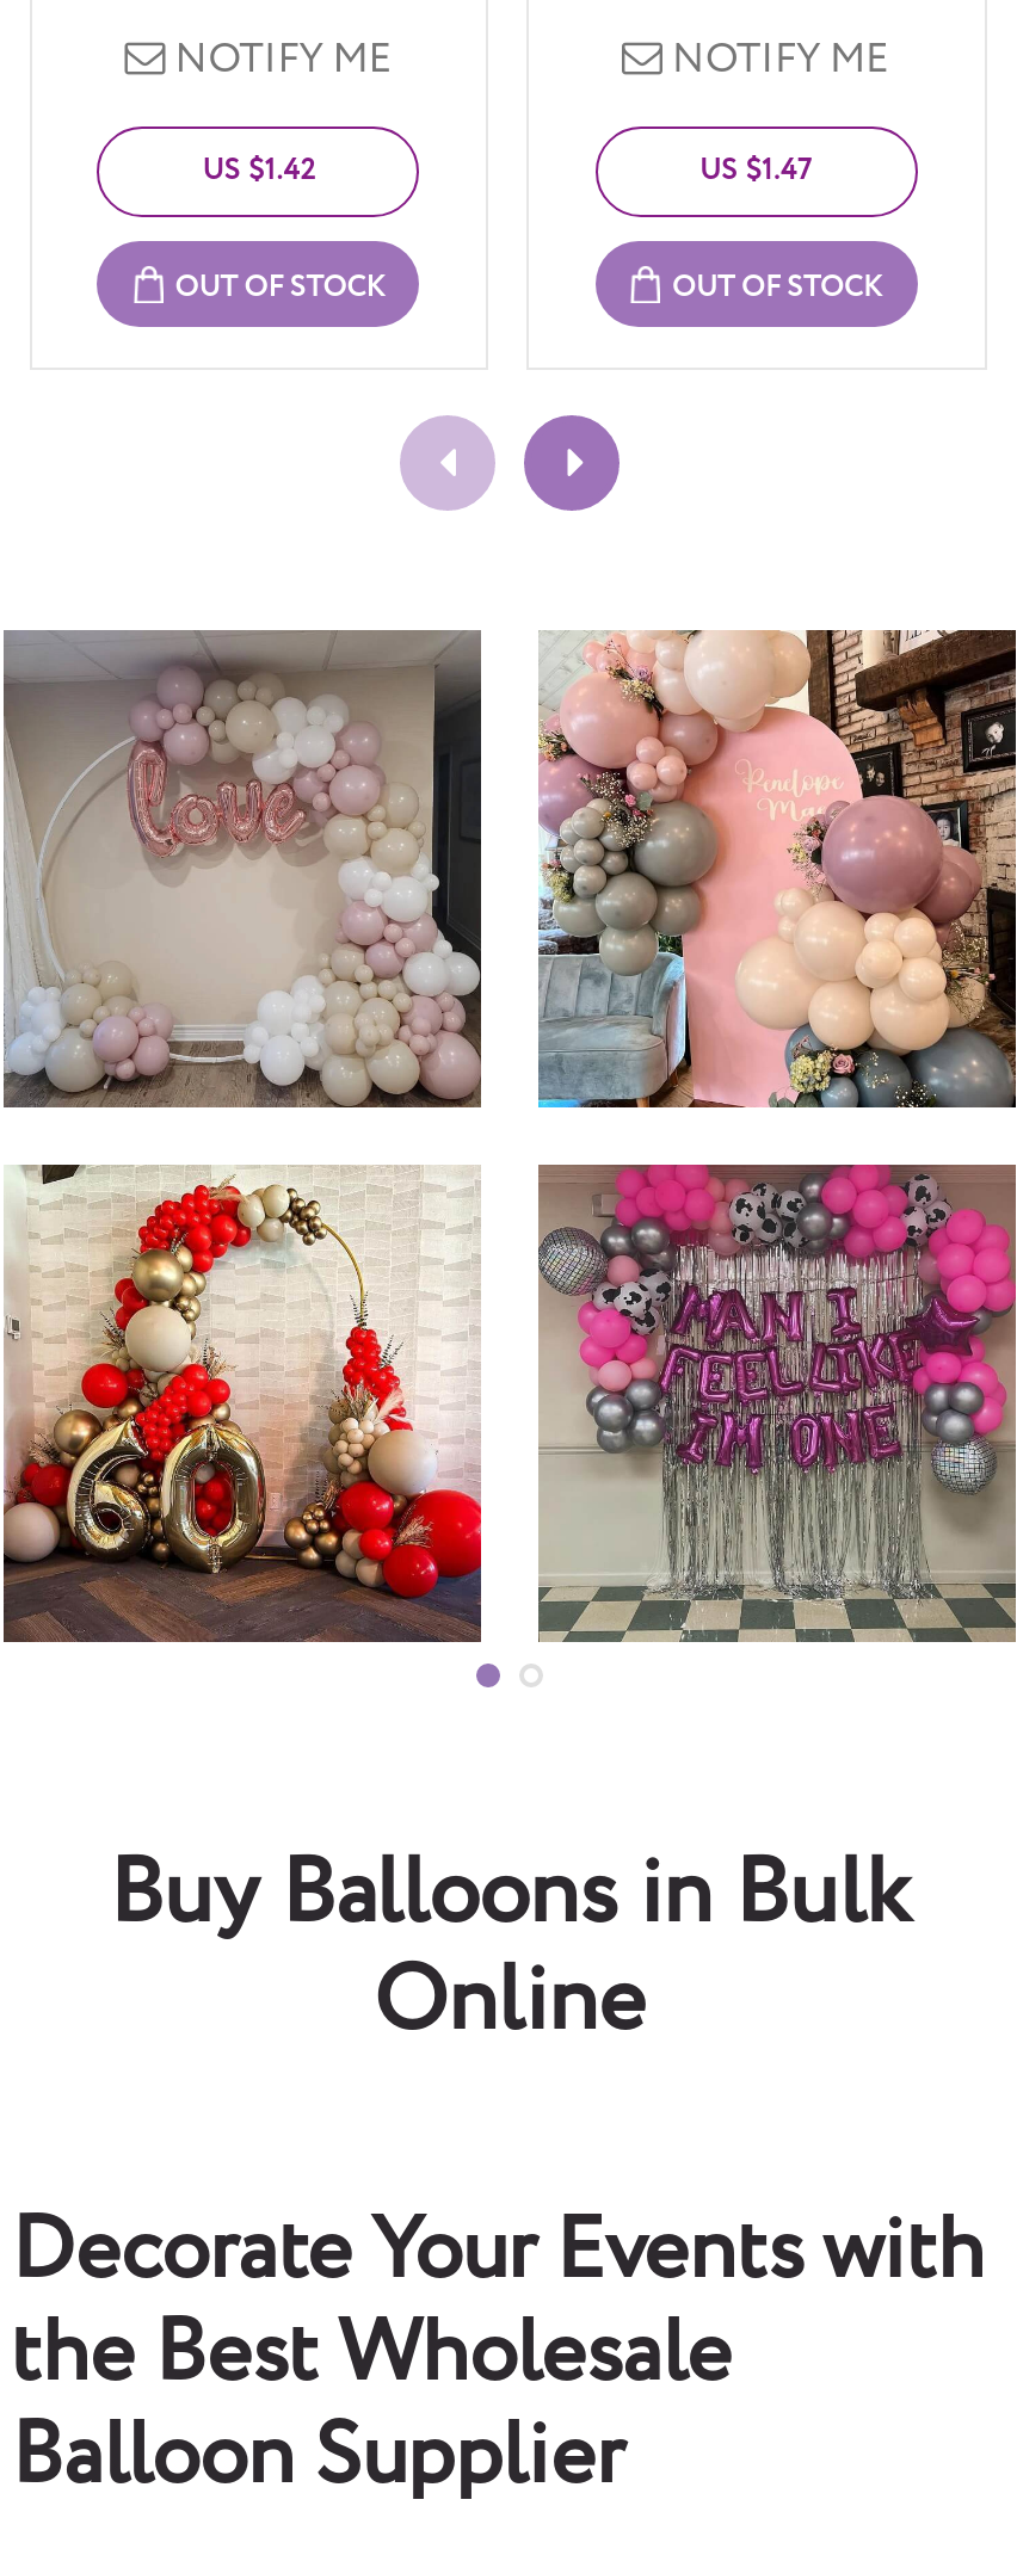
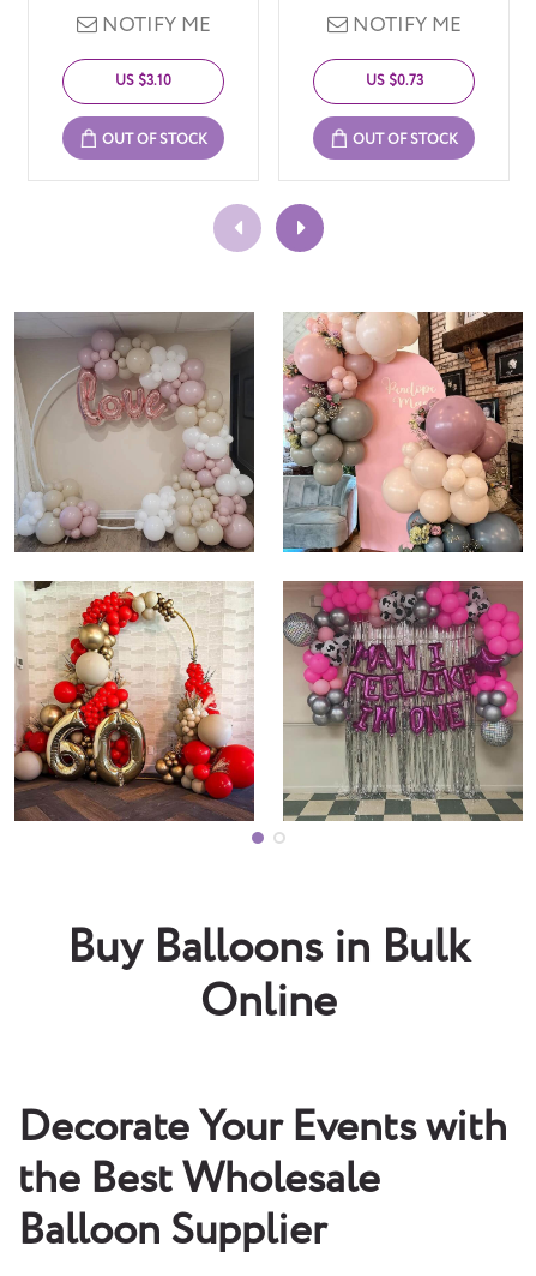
- US $1.42
+ US $3.10

- US $1.47
+ US $0.73
